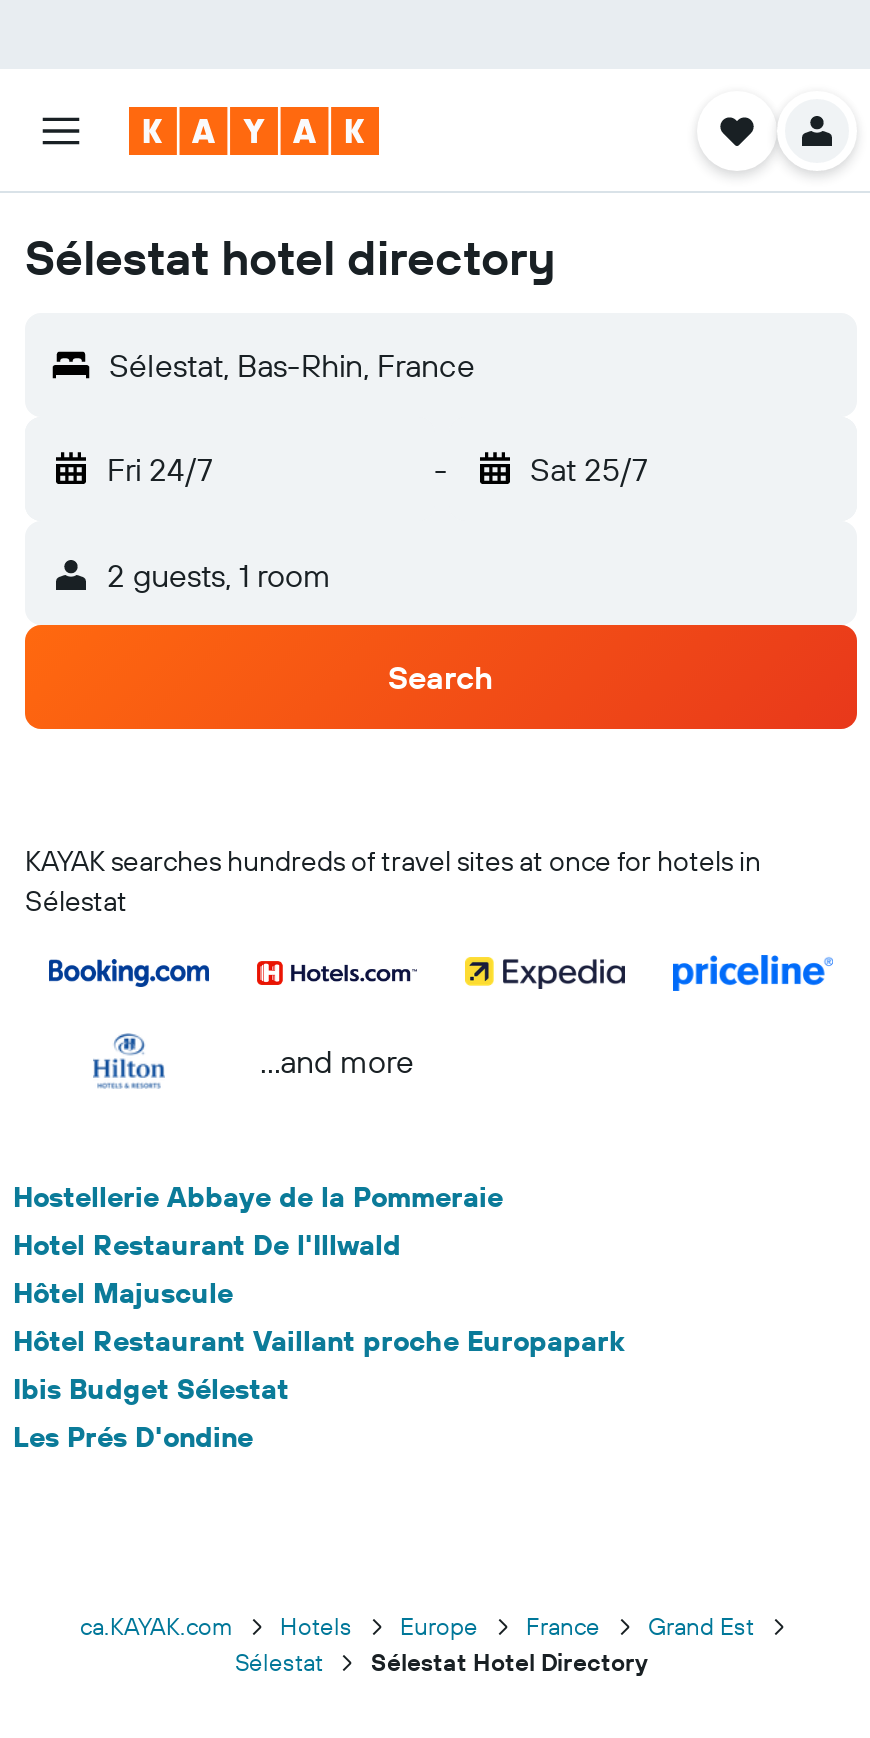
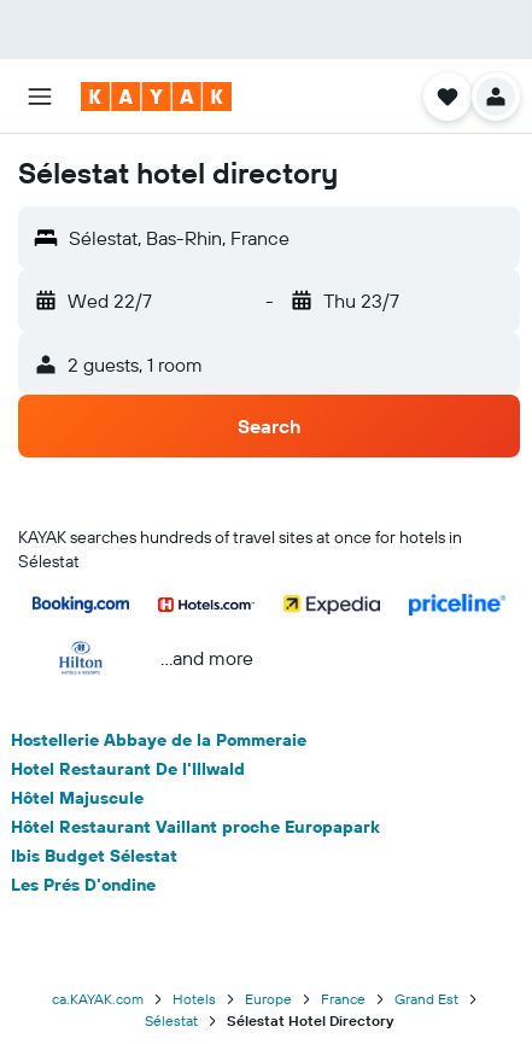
- Fri 24/7
+ Wed 22/7

- Sat 25/7
+ Thu 23/7
